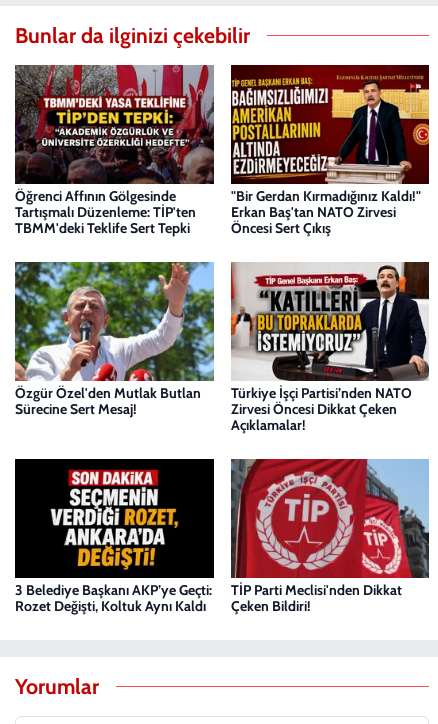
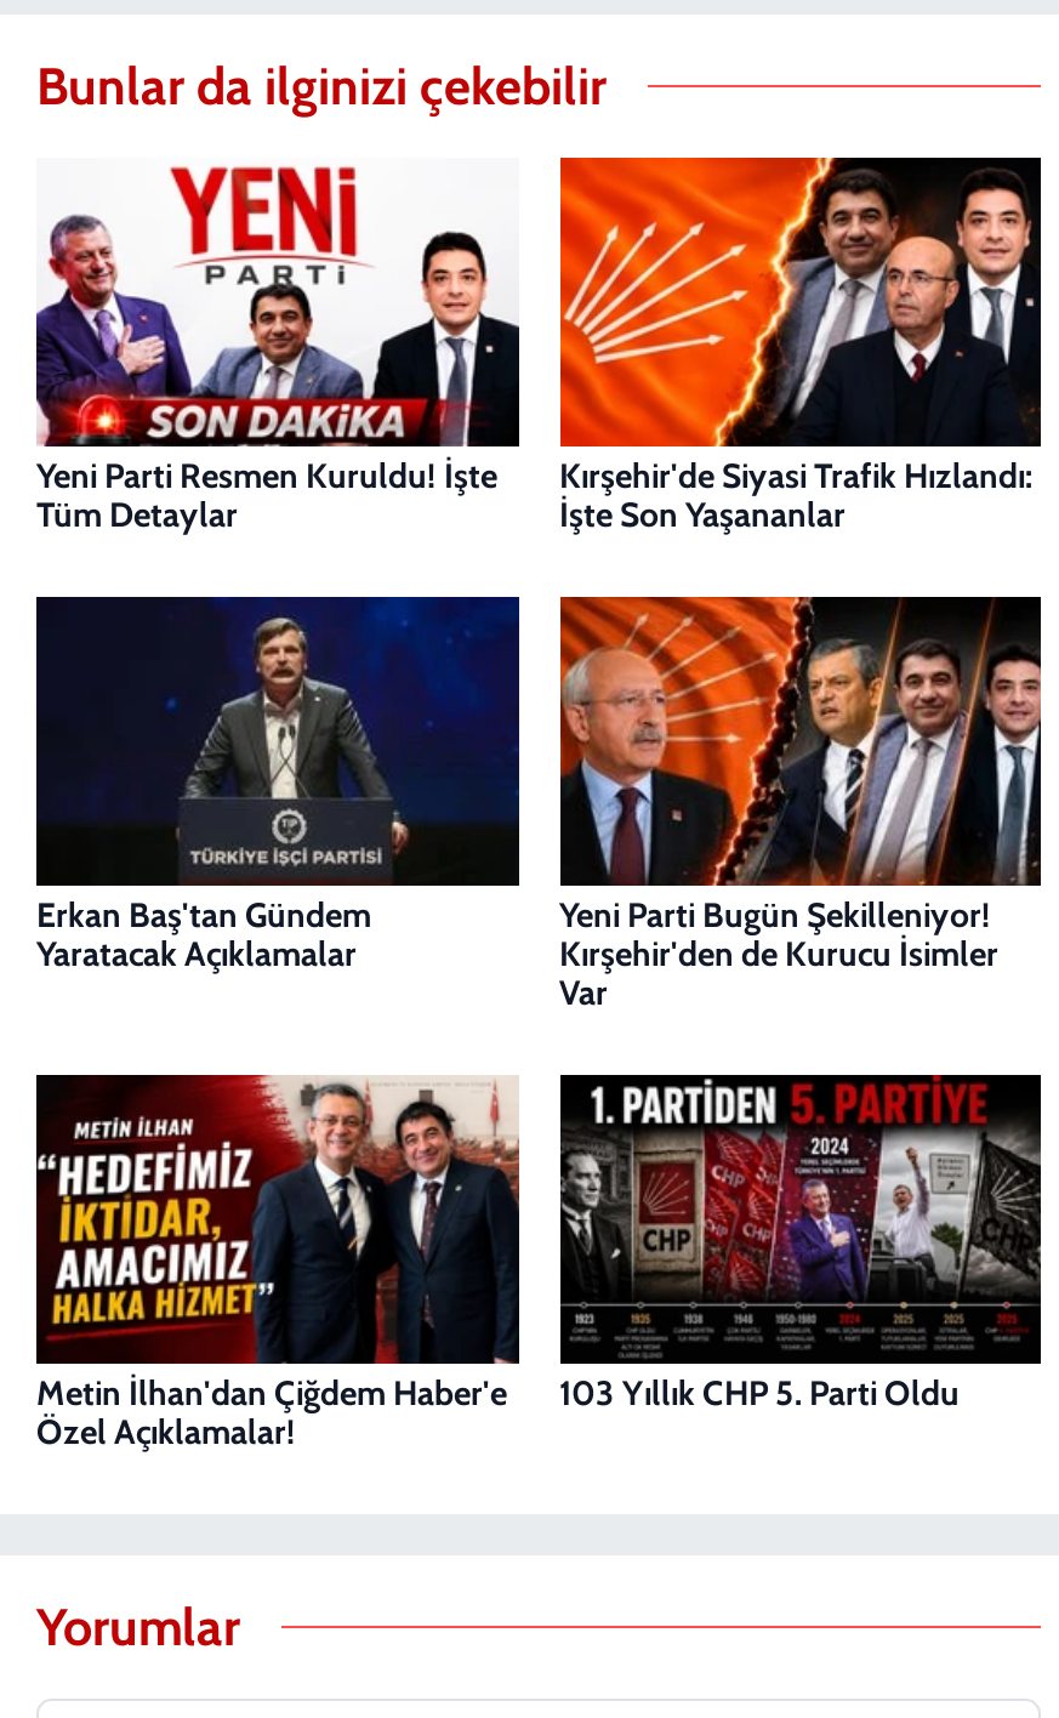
- [image]
- Öğrenci Affının Gölgesinde
- Tartışmalı Düzenleme: TİP'ten
- TBMM'deki Teklife Sert Tepki
+ [image]
+ Yeni Parti Resmen Kuruldu! İşte
+ Tüm Detaylar

- [image]
- "Bir Gerdan Kırmadığınız Kaldı!"
- Erkan Baş'tan NATO Zirvesi
- Öncesi Sert Çıkış
+ [image]
+ Kırşehir'de Siyasi Trafik Hızlandı:
+ İşte Son Yaşananlar

- [image]
- Özgür Özel'den Mutlak Butlan
- Sürecine Sert Mesaj!
+ [image]
+ Erkan Baş'tan Gündem
+ Yaratacak Açıklamalar

- [image]
- Türkiye İşçi Partisi’nden NATO
- Zirvesi Öncesi Dikkat Çeken
- Açıklamalar!
+ [image]
+ Yeni Parti Bugün Şekilleniyor!
+ Kırşehir'den de Kurucu İsimler
+ Var

- [image]
- 3 Belediye Başkanı AKP’ye Geçti:
- Rozet Değişti, Koltuk Aynı Kaldı
+ [image]
+ Metin İlhan'dan Çiğdem Haber'e
+ Özel Açıklamalar!

- [image]
- TİP Parti Meclisi'nden Dikkat
- Çeken Bildiri!
+ [image]
+ 103 Yıllık CHP 5. Parti Oldu
